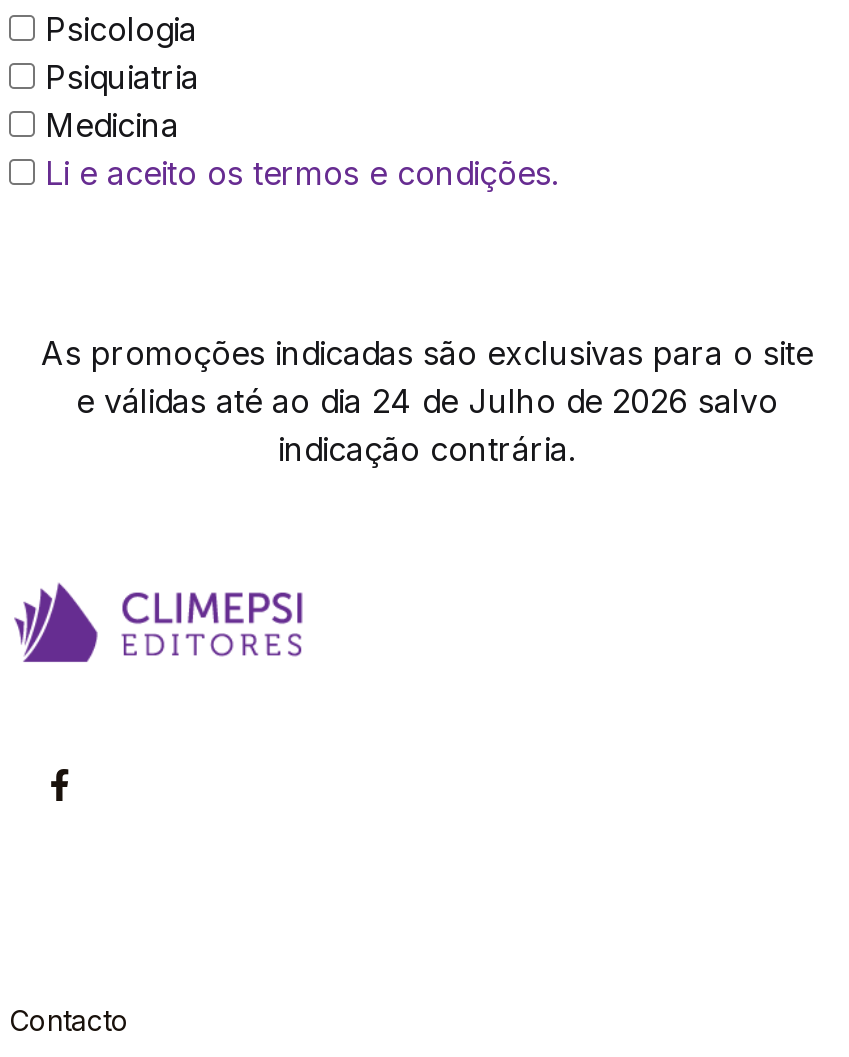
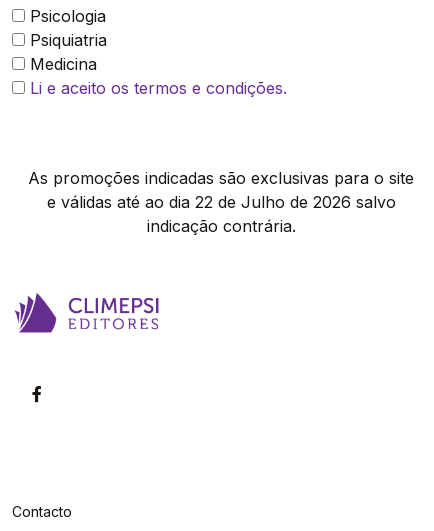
- e válidas até ao dia 24 de Julho de 2026 salvo
+ e válidas até ao dia 22 de Julho de 2026 salvo
